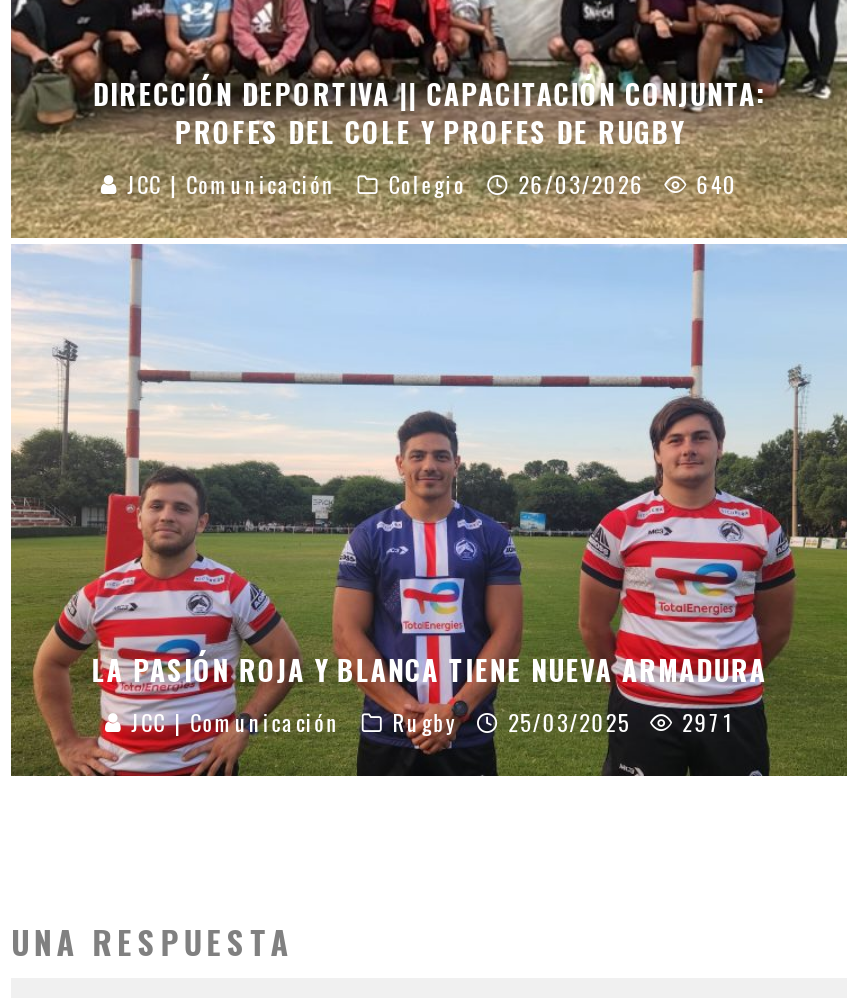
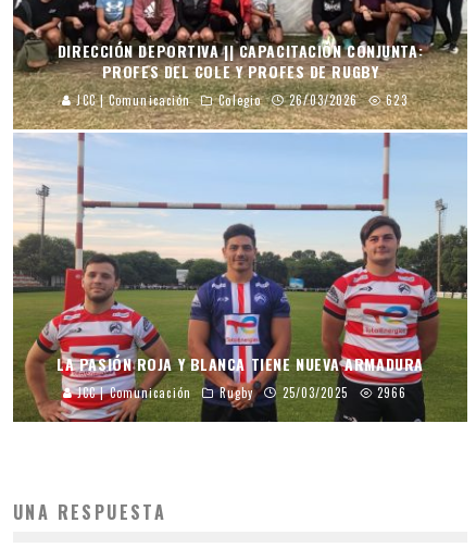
- 640
+ 623

- 2971
+ 2966
